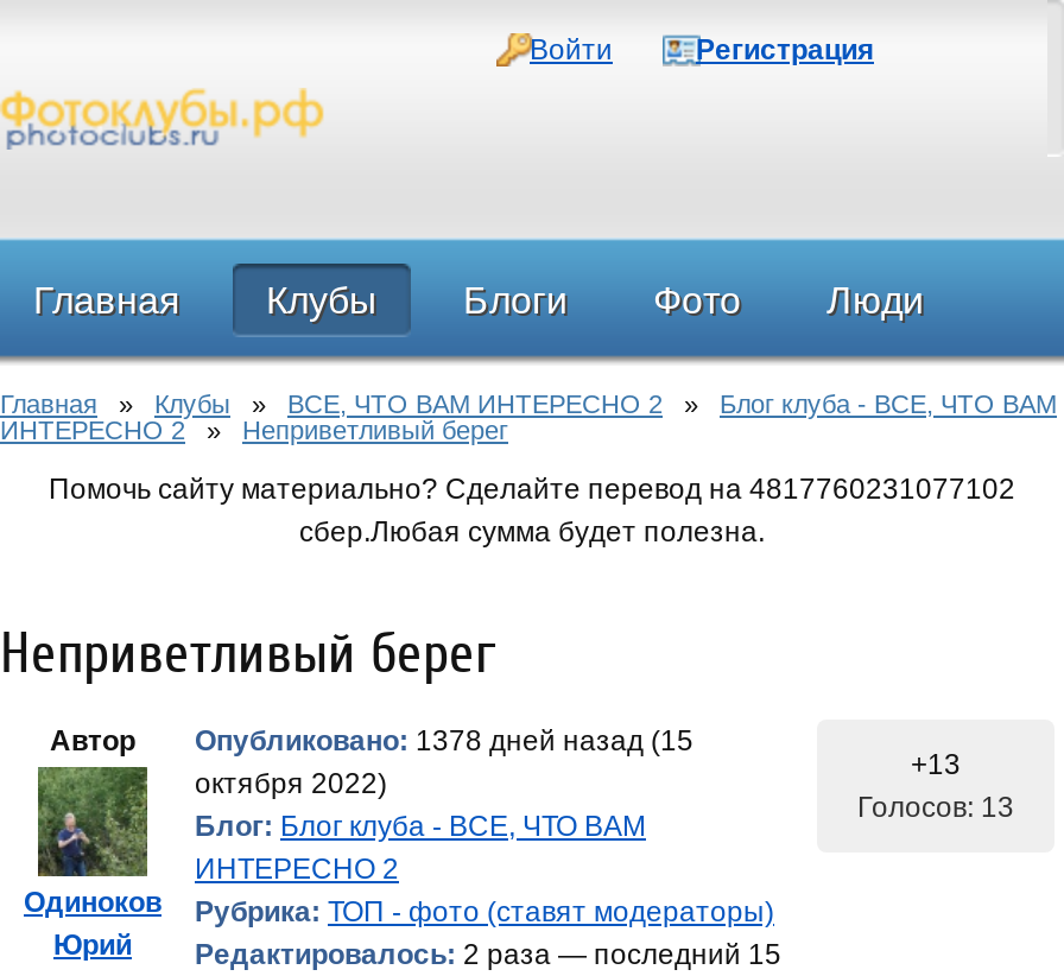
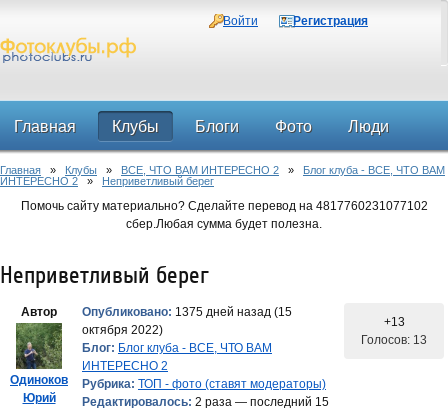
- Опубликовано: 1378 дней назад (15
+ Опубликовано: 1375 дней назад (15
